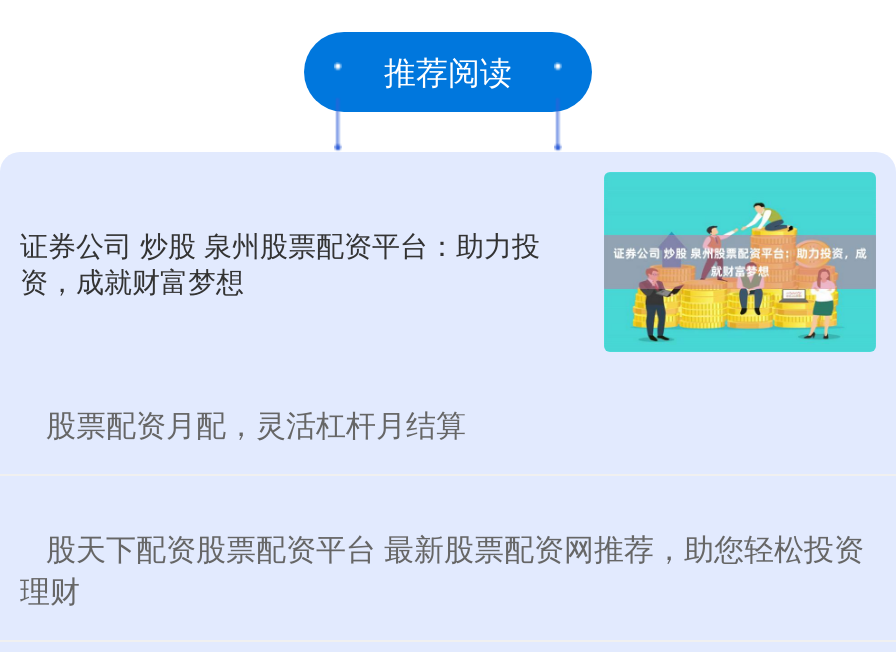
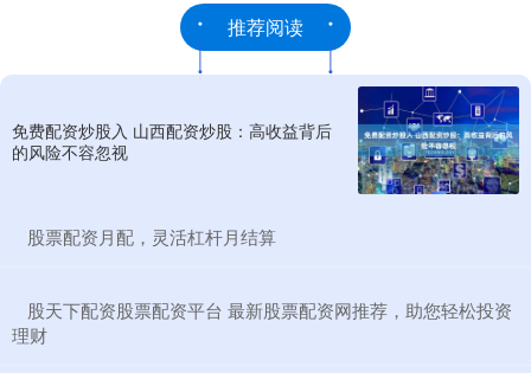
- [image]
- 证券公司 炒股 泉州股票配资平台：助力投
- 资，成就财富梦想
+ [image]
+ 免费配资炒股入 山西配资炒股：高收益背后
+ 的风险不容忽视
